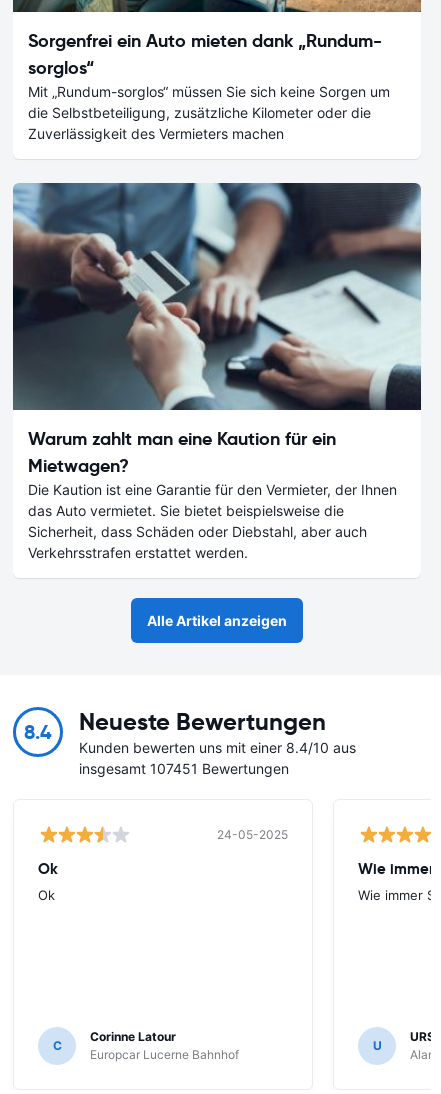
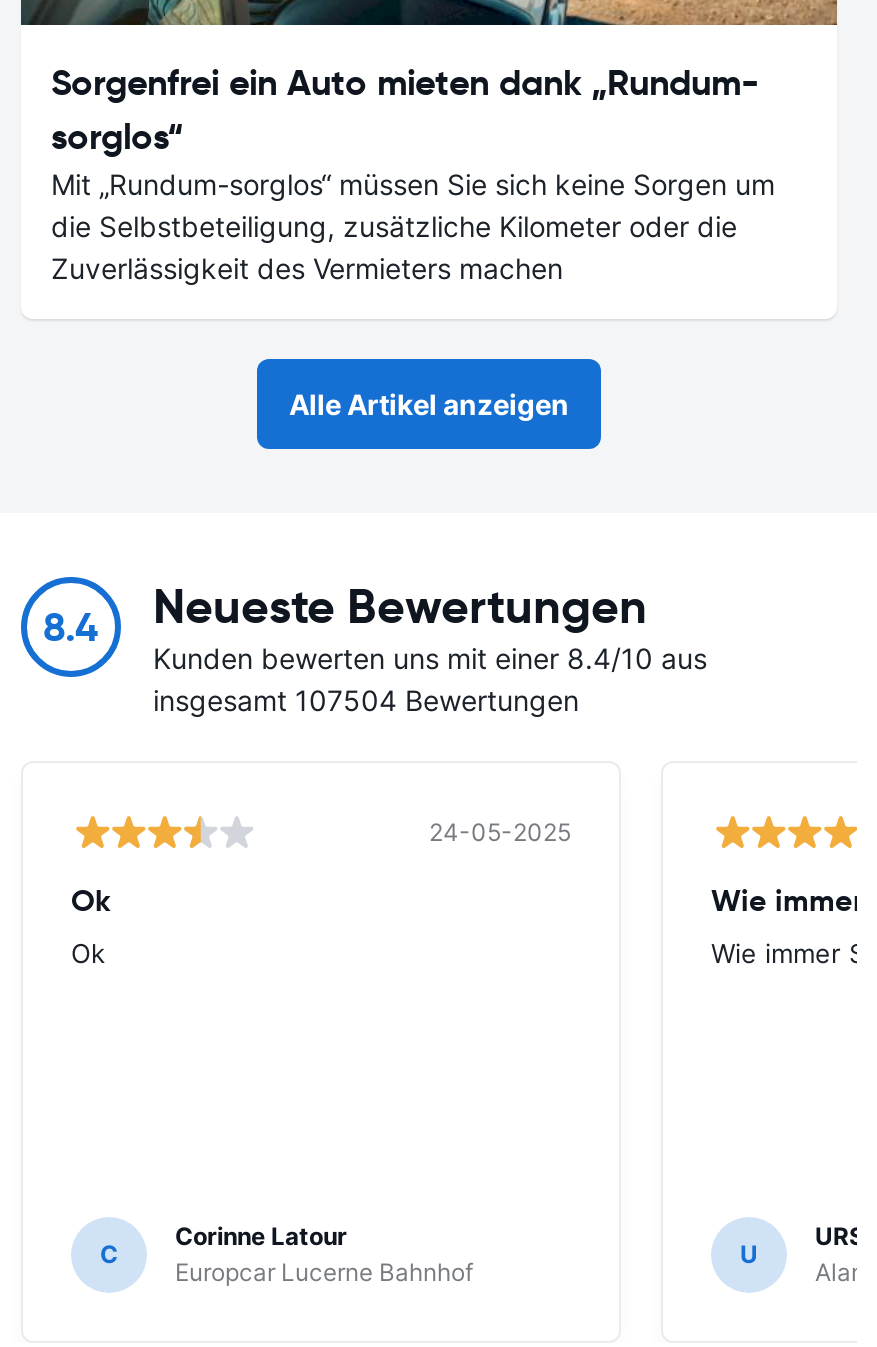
- [image]
- Warum zahlt man eine Kaution für ein
- Mietwagen?
- Die Kaution ist eine Garantie für den Vermieter, der Ihnen
- das Auto vermietet. Sie bietet beispielsweise die
- Sicherheit, dass Schäden oder Diebstahl, aber auch
- Verkehrsstrafen erstattet werden.

- insgesamt 107451 Bewertungen
+ insgesamt 107504 Bewertungen
